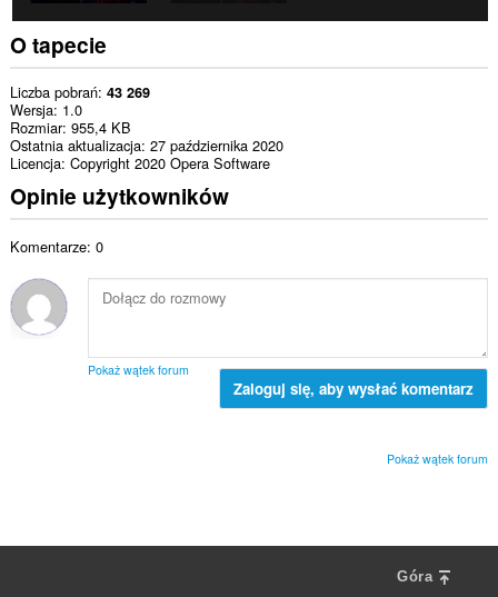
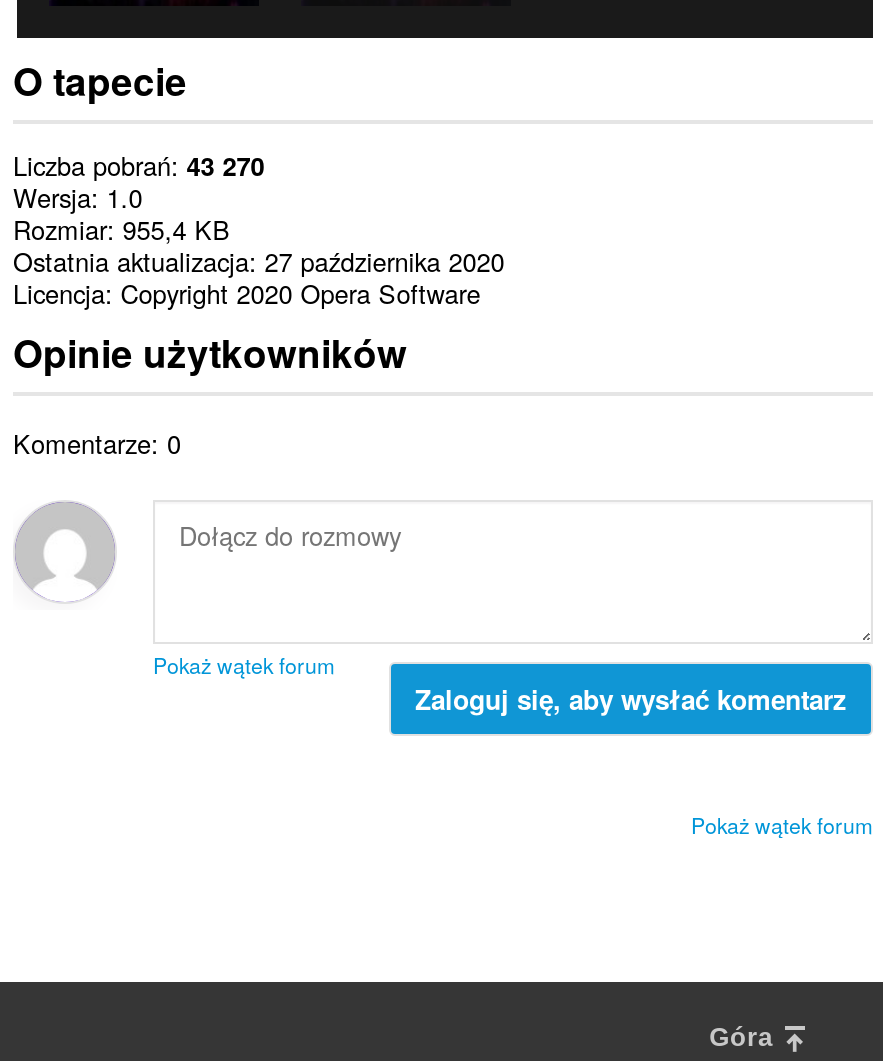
- Liczba pobrań 43 269
+ Liczba pobrań 43 270
